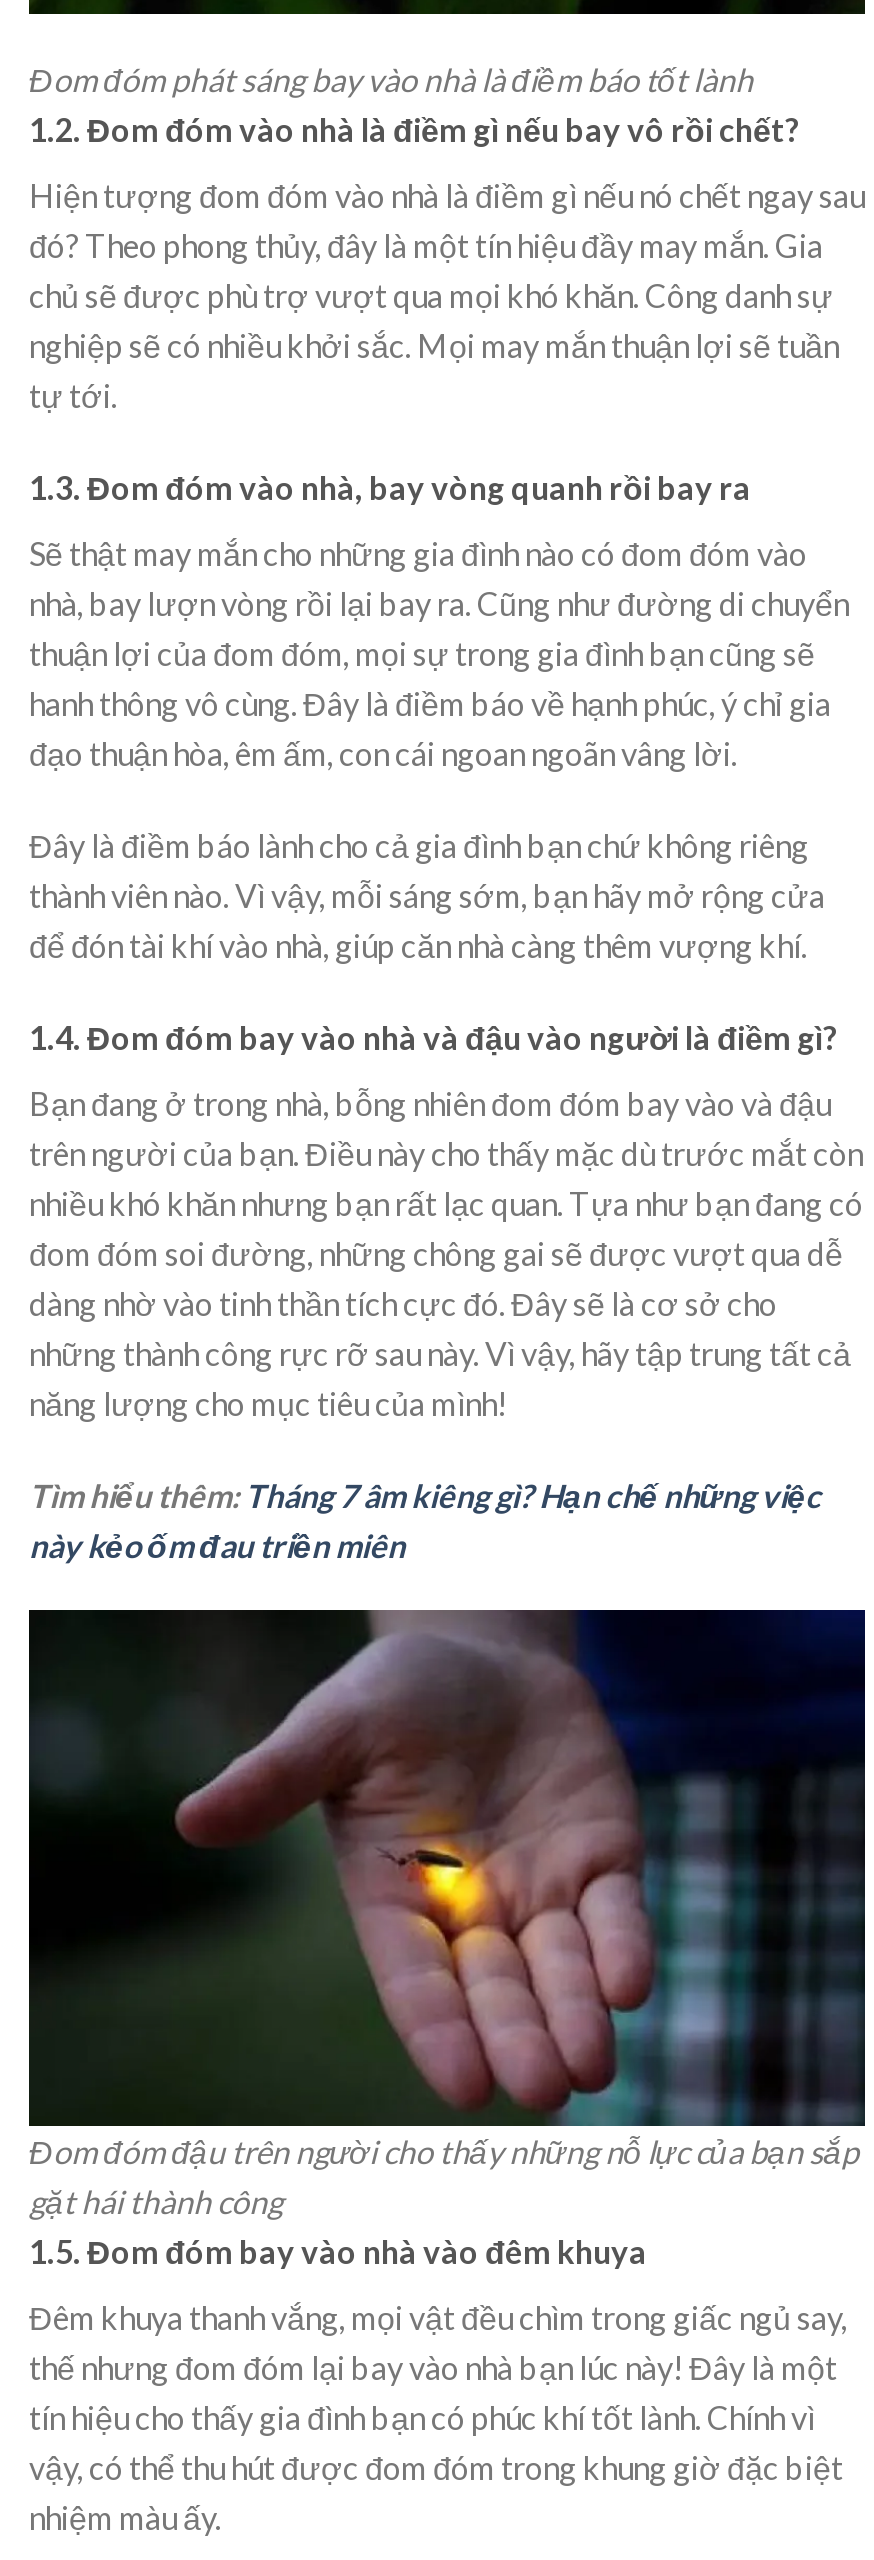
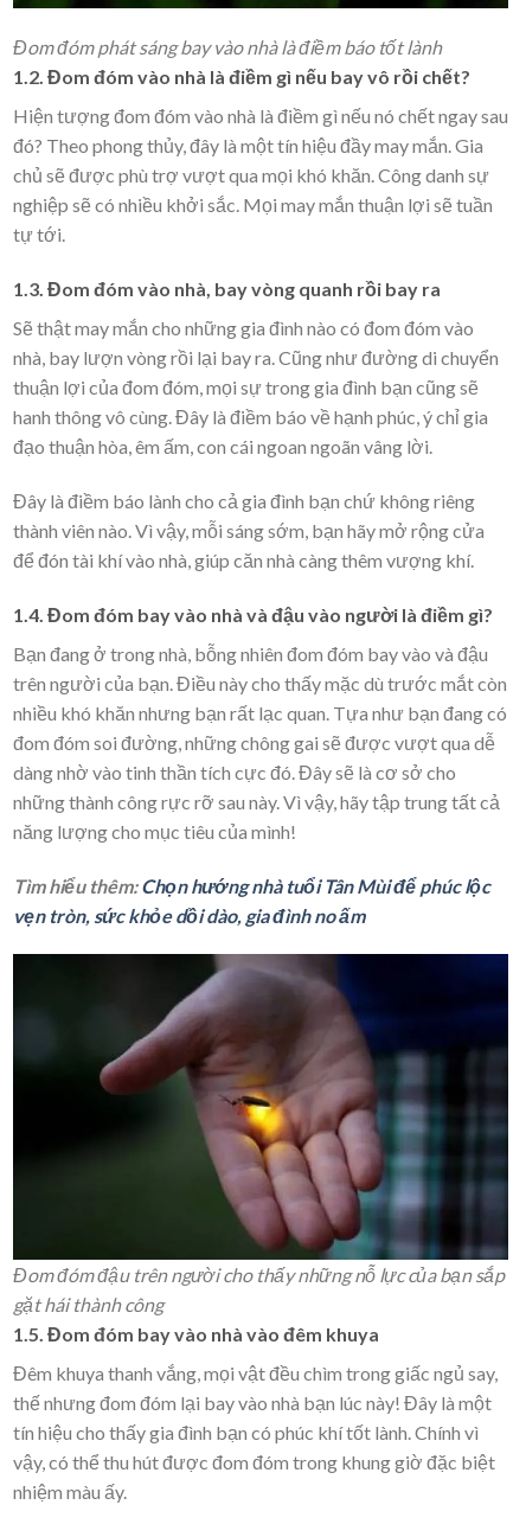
- Tìm hiểu thêm: Tháng 7 âm kiêng gì? Hạn chế những việc
- này kẻo ốm đau triền miên
+ Tìm hiểu thêm: Chọn hướng nhà tuổi Tân Mùi để phúc lộc
+ vẹn tròn, sức khỏe dồi dào, gia đình no ấm
